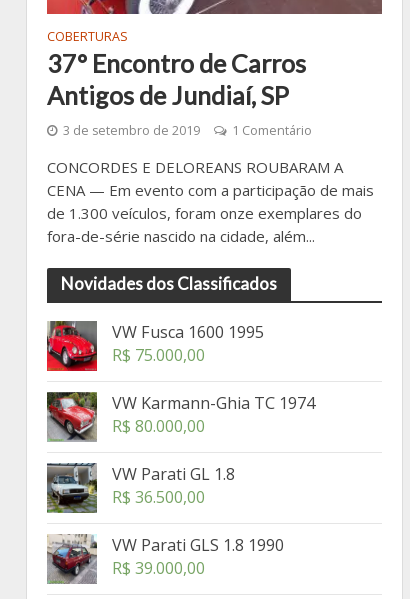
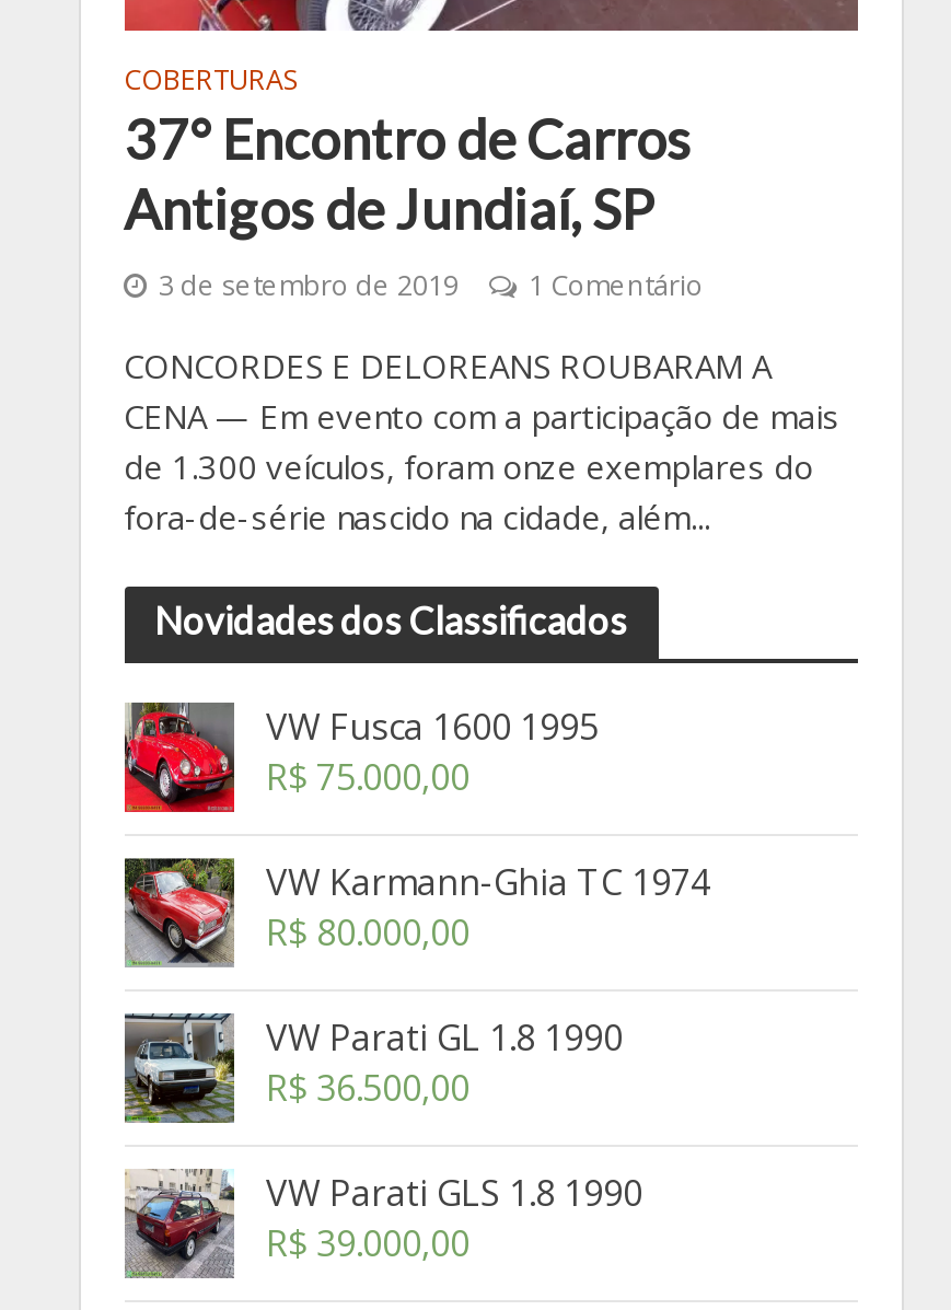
- VW Parati GL 1.8
+ VW Parati GL 1.8 1990
